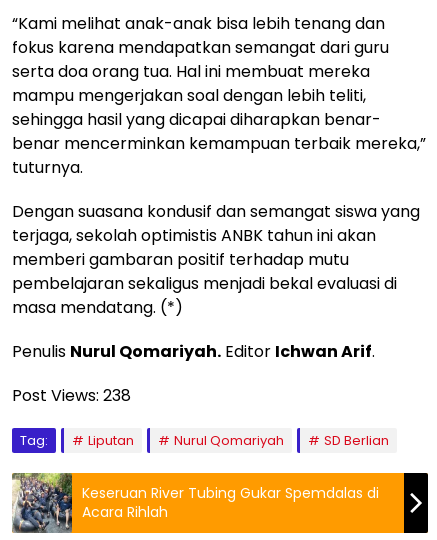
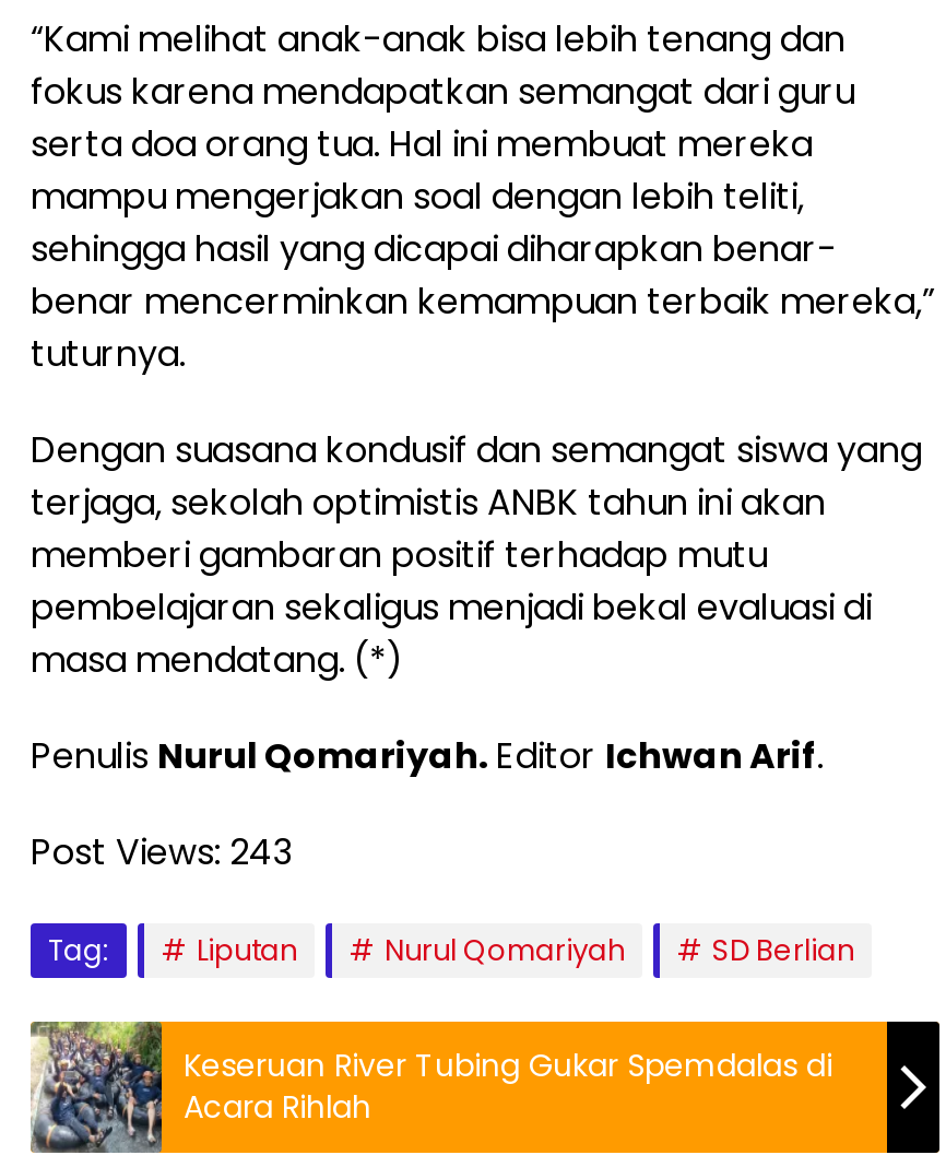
- Post Views: 238
+ Post Views: 243
